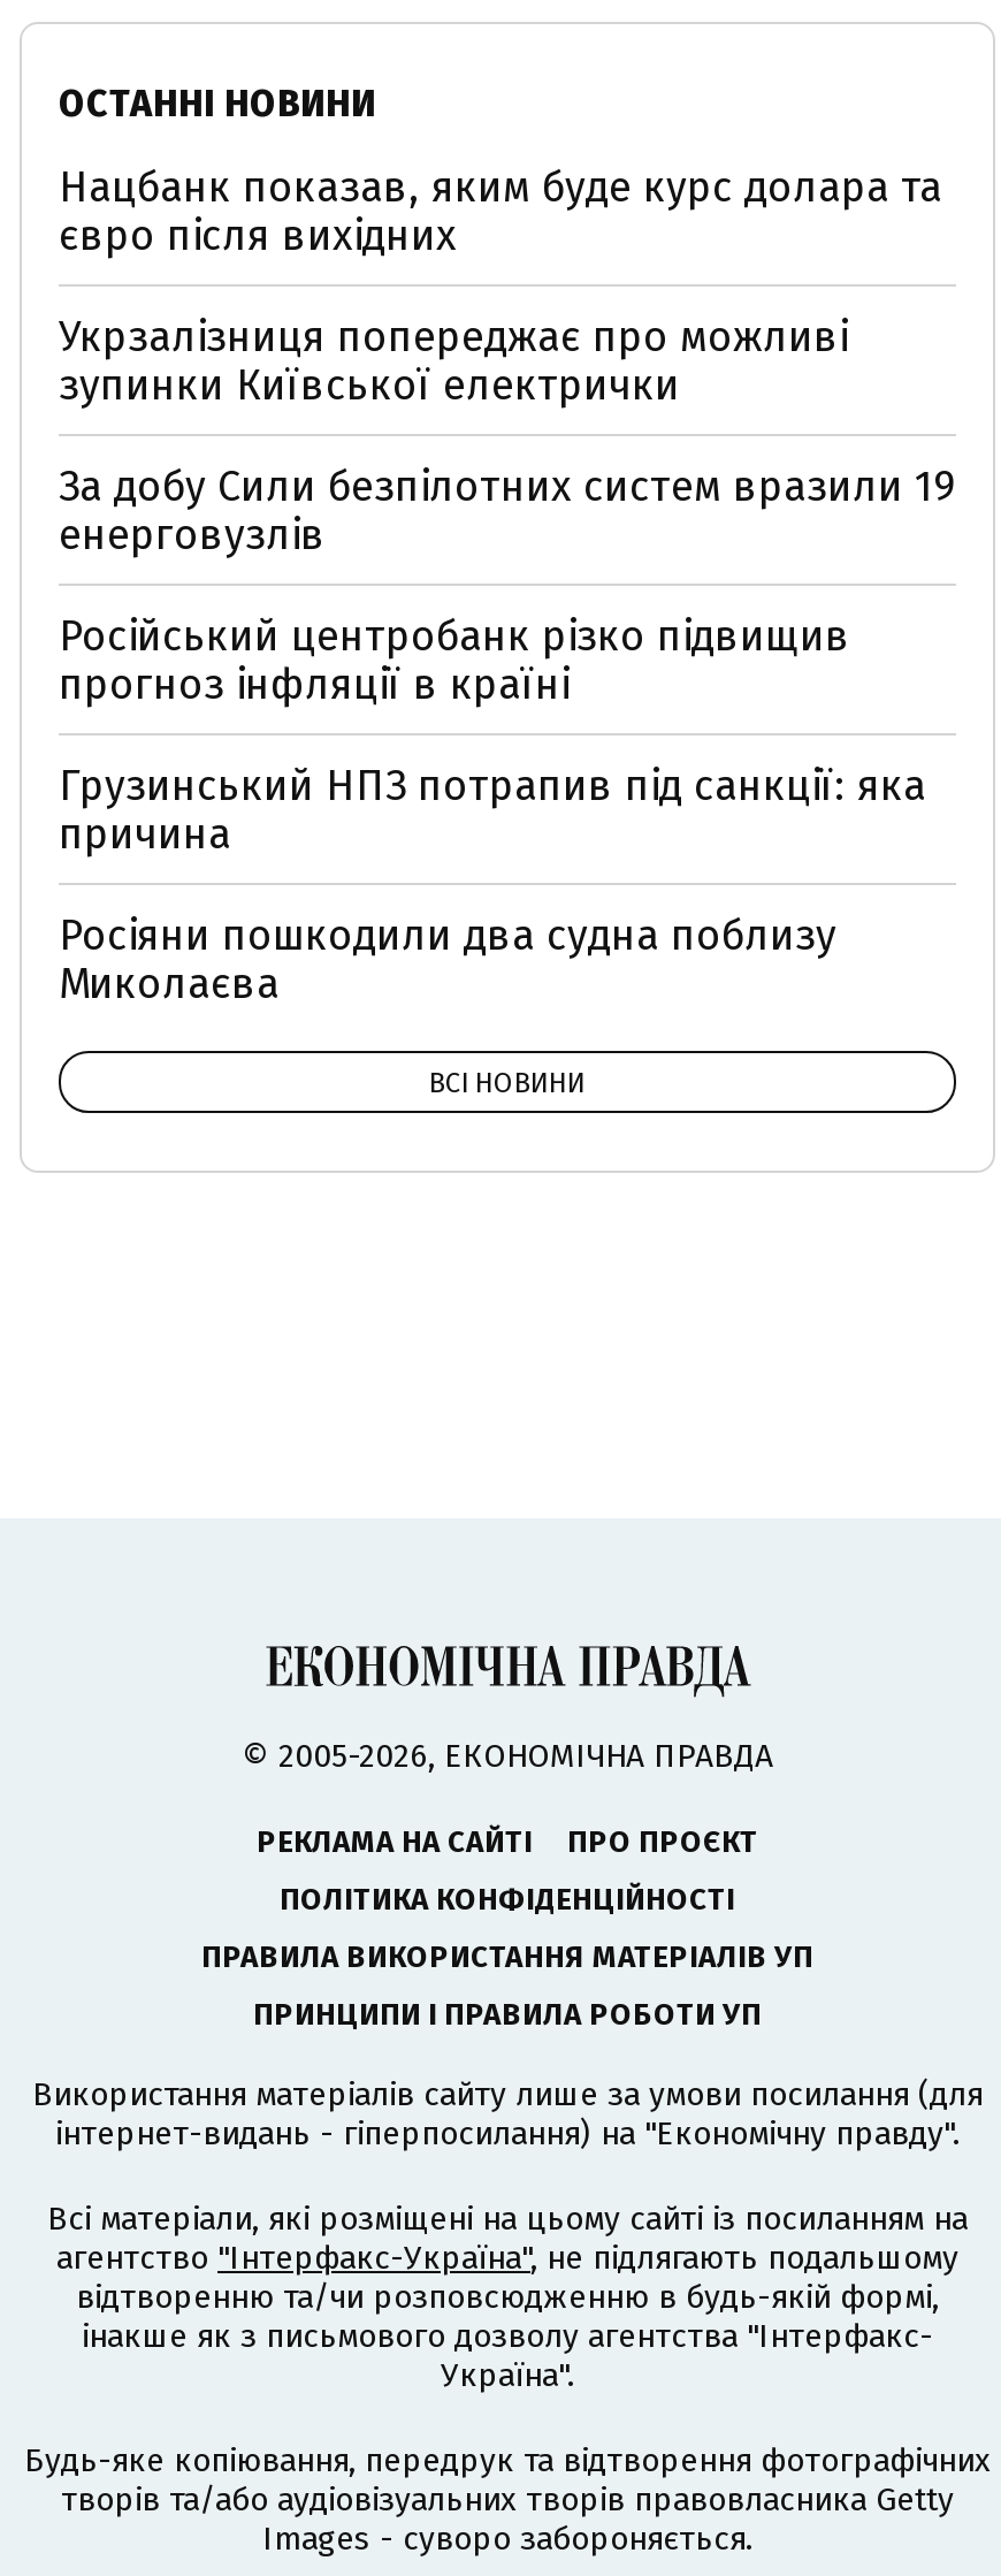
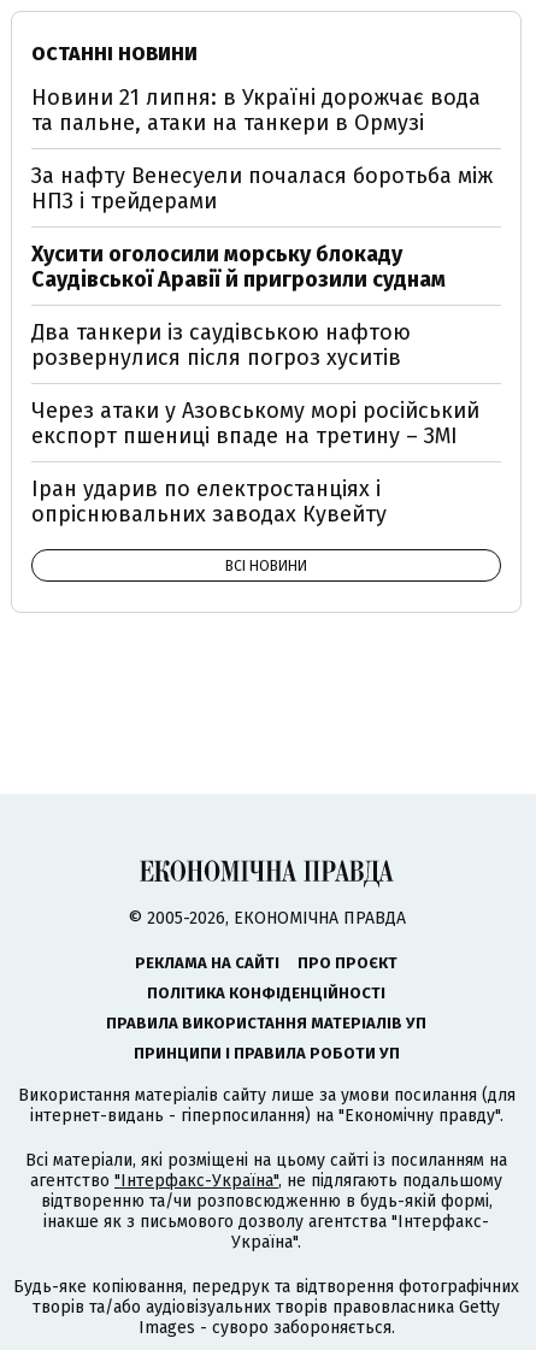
- Нацбанк показав, яким буде курс долара та
- євро після вихідних
+ Новини 21 липня: в Україні дорожчає вода
+ та пальне, атаки на танкери в Ормузі

- Укрзалізниця попереджає про можливі
- зупинки Київської електрички
+ За нафту Венесуели почалася боротьба між
+ НПЗ і трейдерами

- За добу Сили безпілотних систем вразили 19
- енерговузлів
+ Хусити оголосили морську блокаду
+ Саудівської Аравії й пригрозили суднам

- Російський центробанк різко підвищив
- прогноз інфляції в країні
+ Два танкери із саудівською нафтою
+ розвернулися після погроз хуситів

- Грузинський НПЗ потрапив під санкції: яка
- причина
+ Через атаки у Азовському морі російський
+ експорт пшениці впаде на третину – ЗМІ

- Росіяни пошкодили два судна поблизу
- Миколаєва
+ Іран ударив по електростанціях і
+ опріснювальних заводах Кувейту
